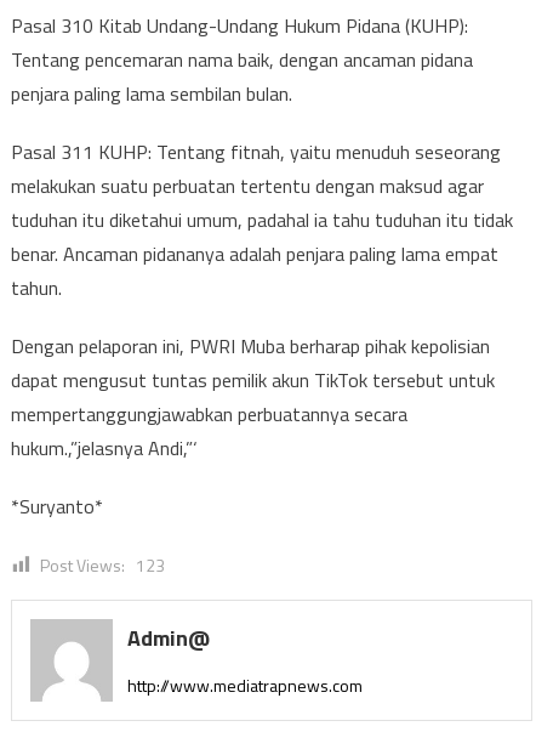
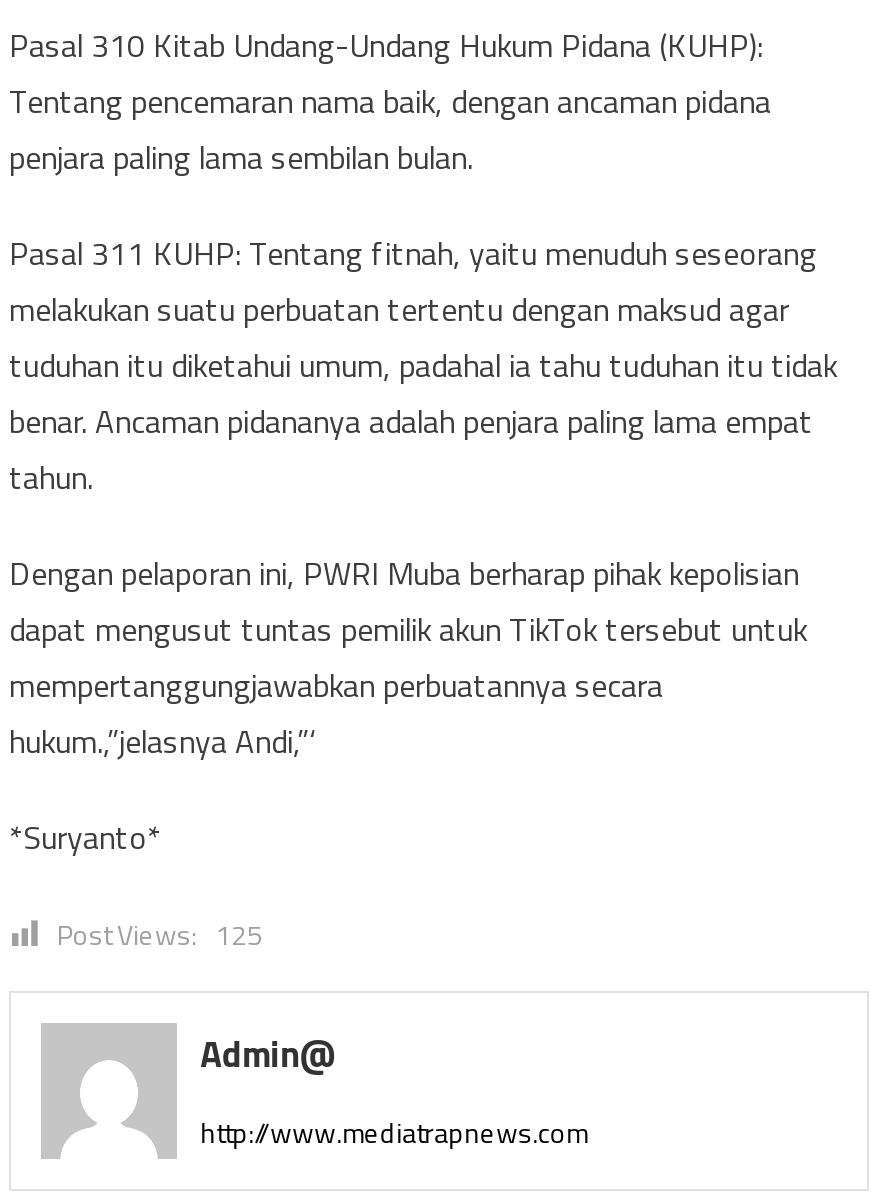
- Post Views: 123
+ Post Views: 125
